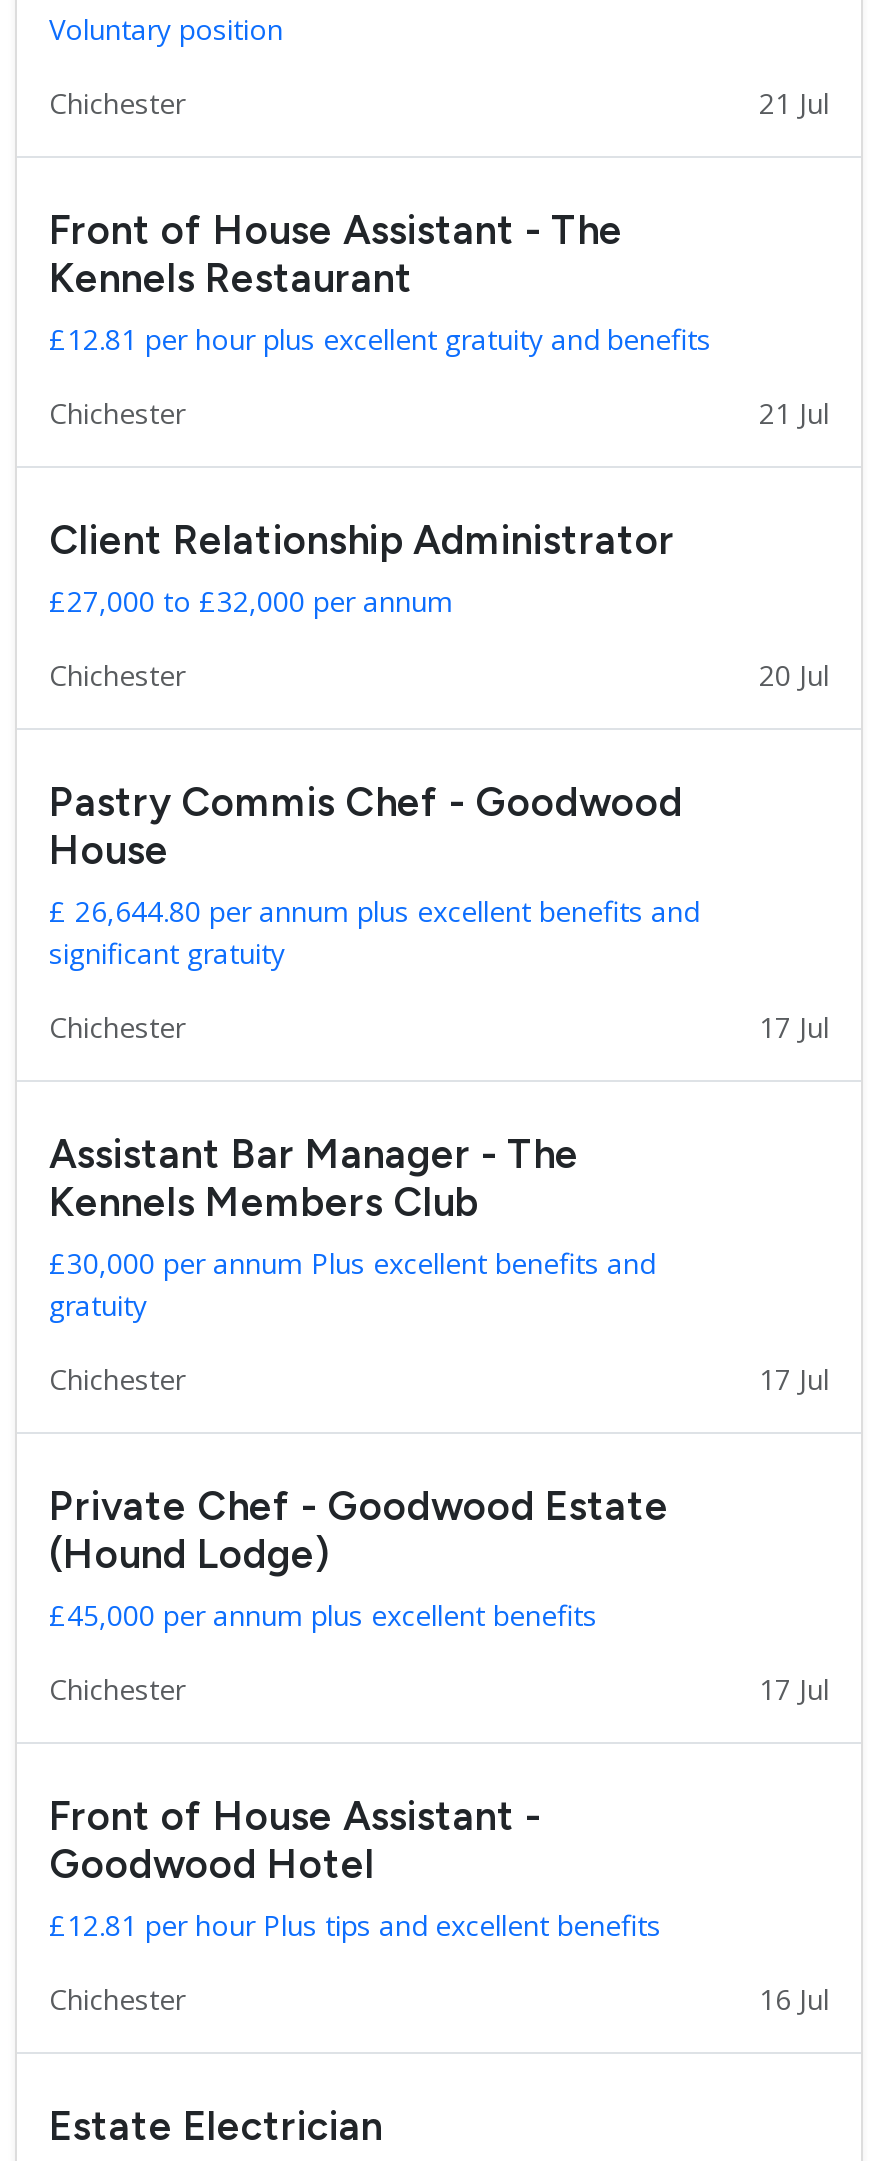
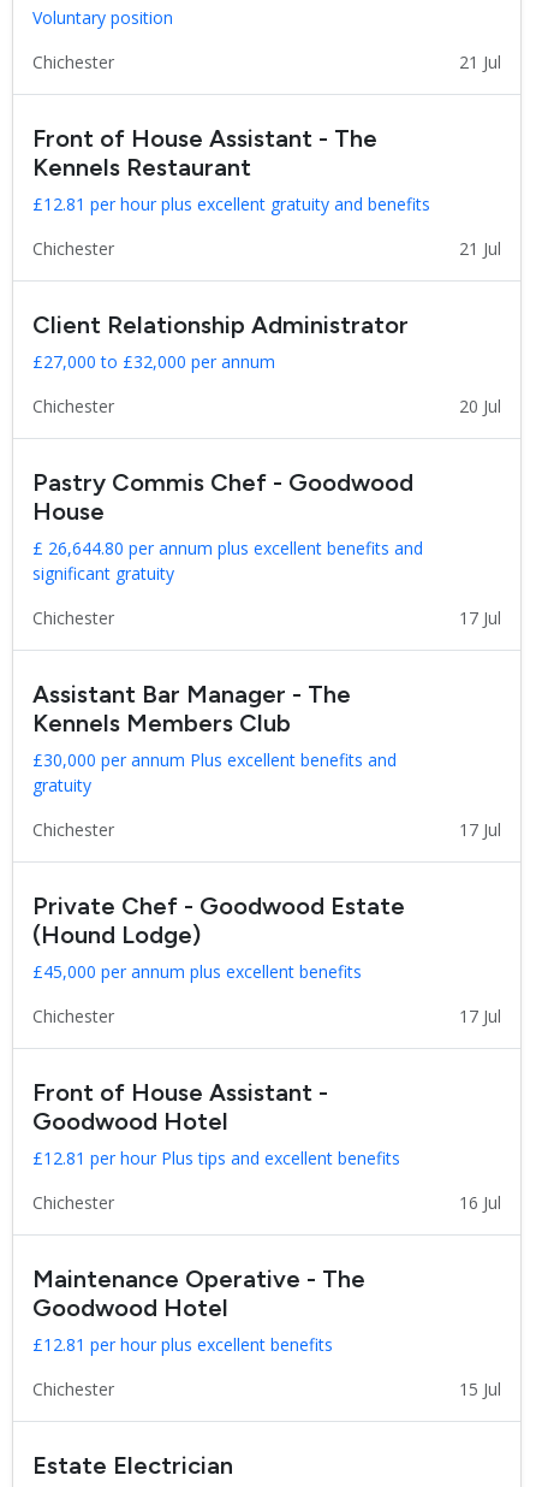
+ Maintenance Operative - The
+ Goodwood Hotel
+ £12.81 per hour plus excellent benefits
+ Chichester
+ 15 Jul
